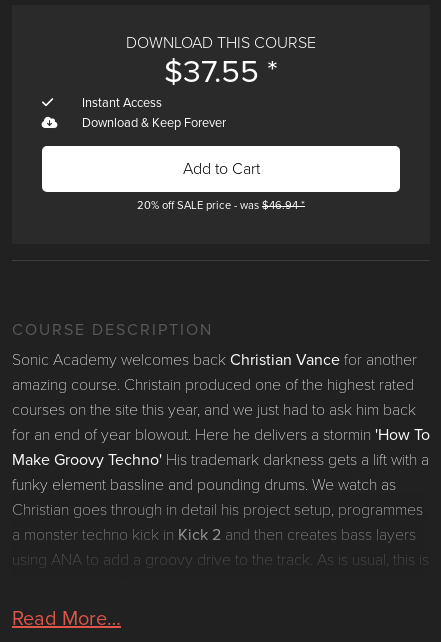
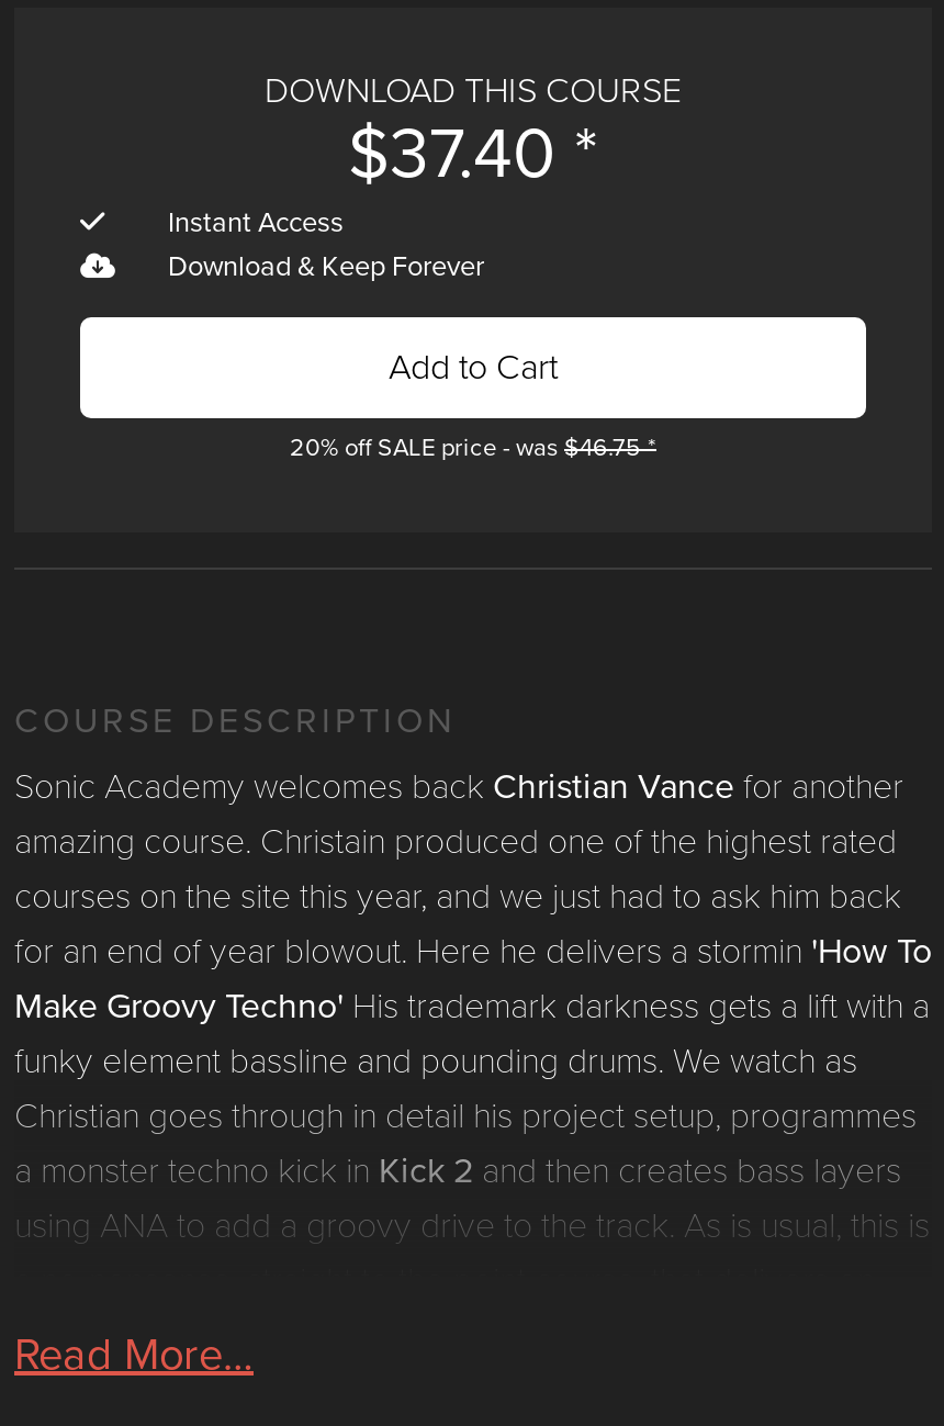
- $37.55 *
+ $37.40 *

- 20% off SALE price - was $46.94 *
+ 20% off SALE price - was $46.75 *
